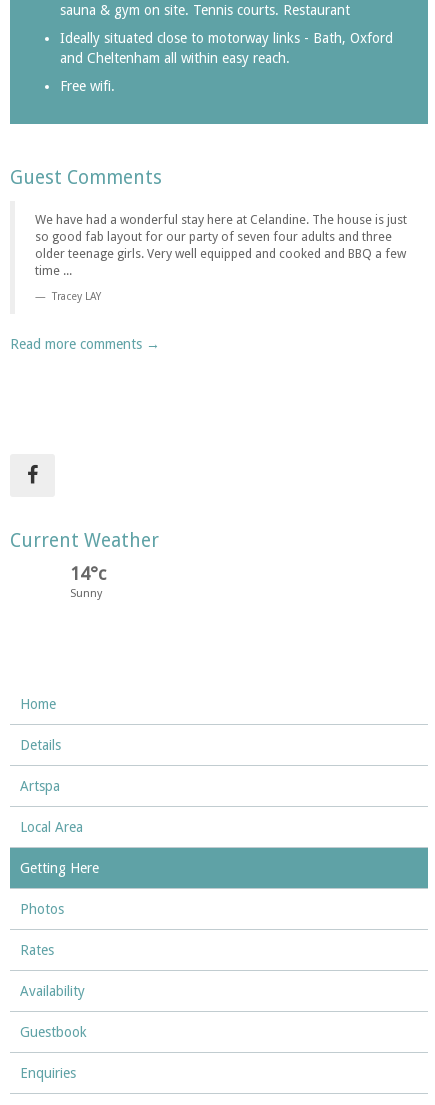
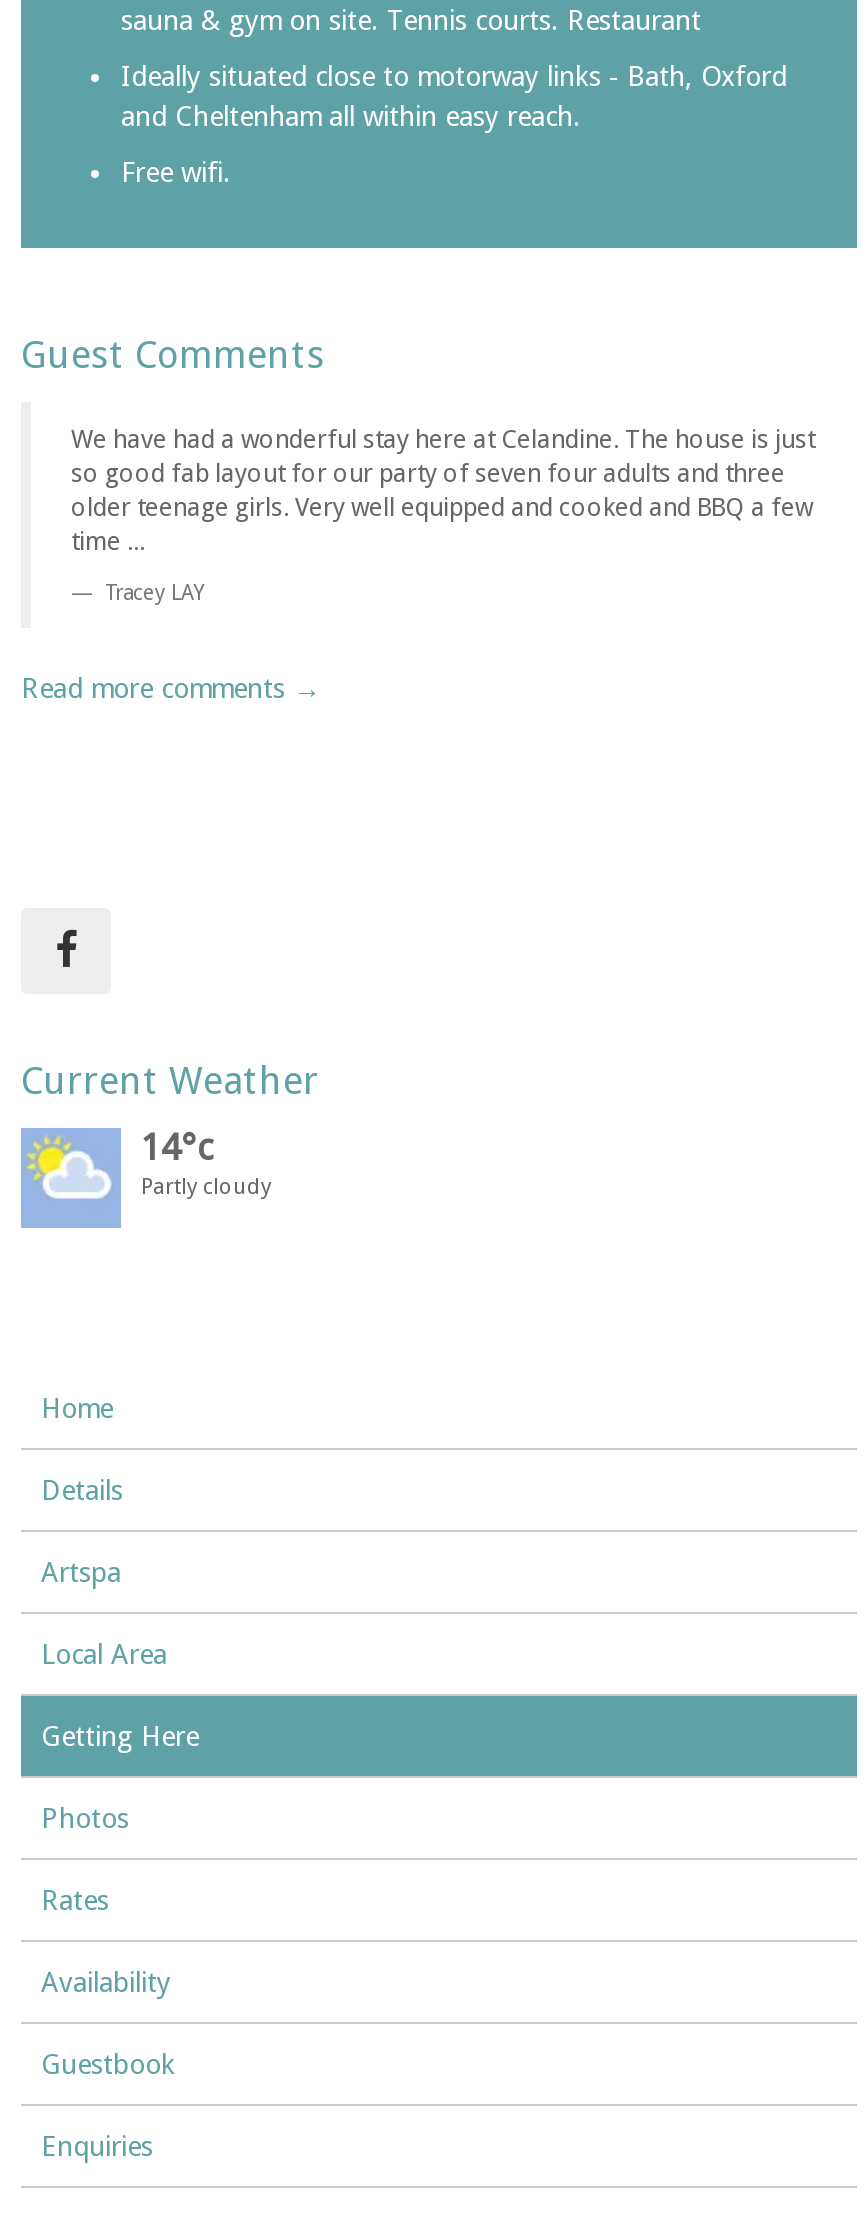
+ [image]

- Sunny
+ Partly cloudy
